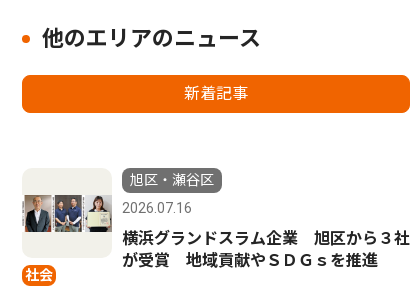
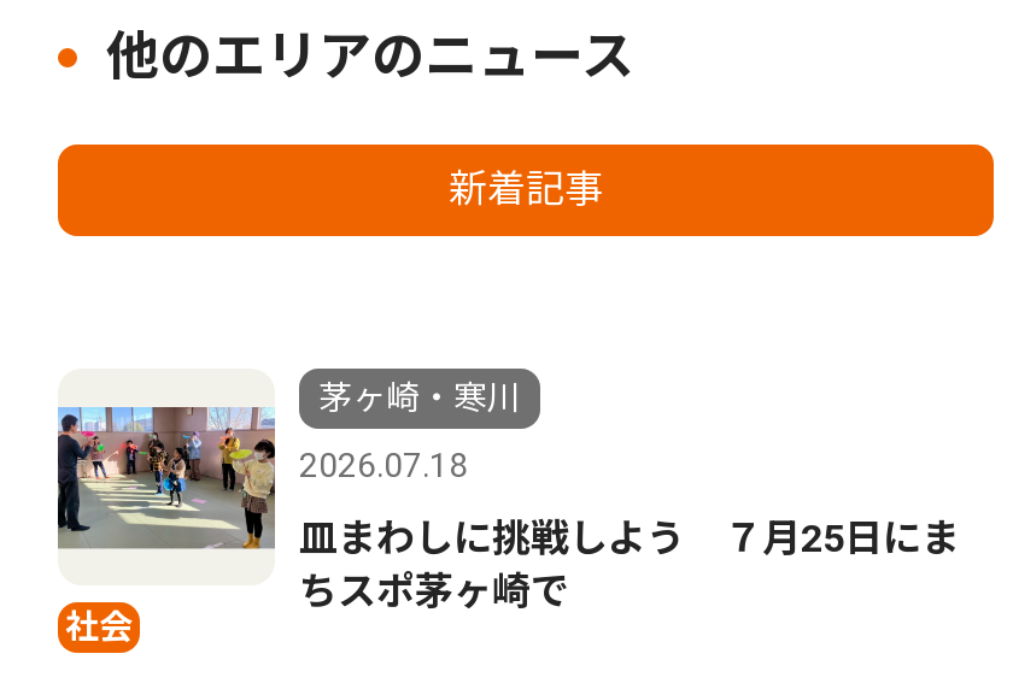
- 旭区・瀬谷区
+ 茅ヶ崎・寒川

- [image]
- 2026.07.16
+ [image]
+ 2026.07.18

- 横浜グランドスラム企業 旭区から３社
- が受賞 地域貢献やＳＤＧｓを推進
+ 皿まわしに挑戦しよう ７月25日にま
+ ちスポ茅ヶ崎で
